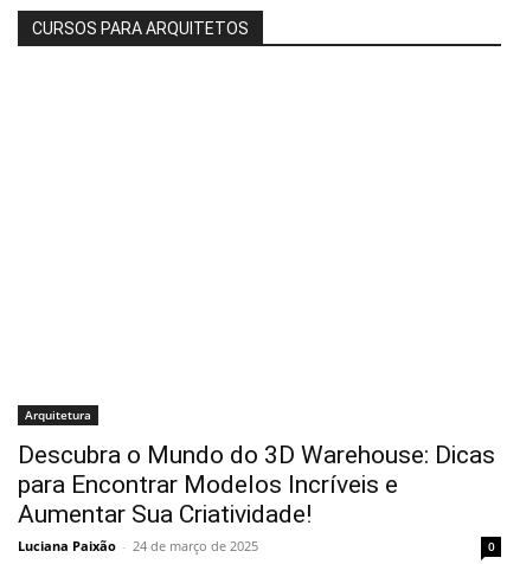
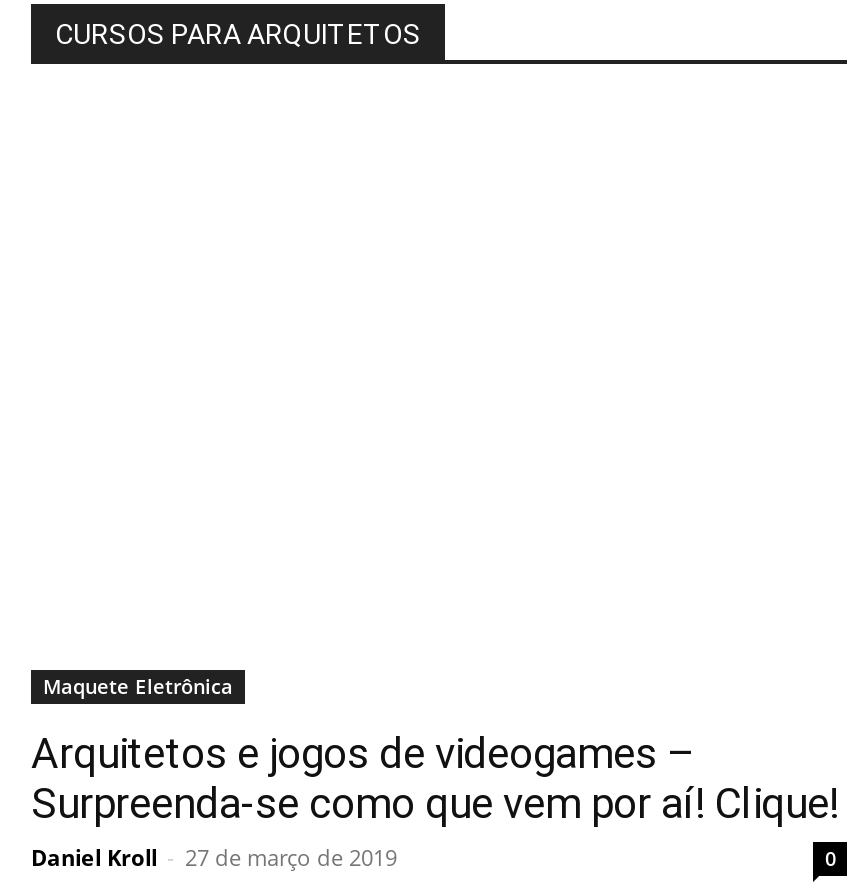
- Arquitetura
+ Maquete Eletrônica

- Descubra o Mundo do 3D Warehouse: Dicas
- para Encontrar Modelos Incríveis e
- Aumentar Sua Criatividade!
- Luciana Paixão - 24 de março de 2025
+ Arquitetos e jogos de videogames –
+ Surpreenda-se como que vem por aí! Clique!
+ Daniel Kroll - 27 de março de 2019
